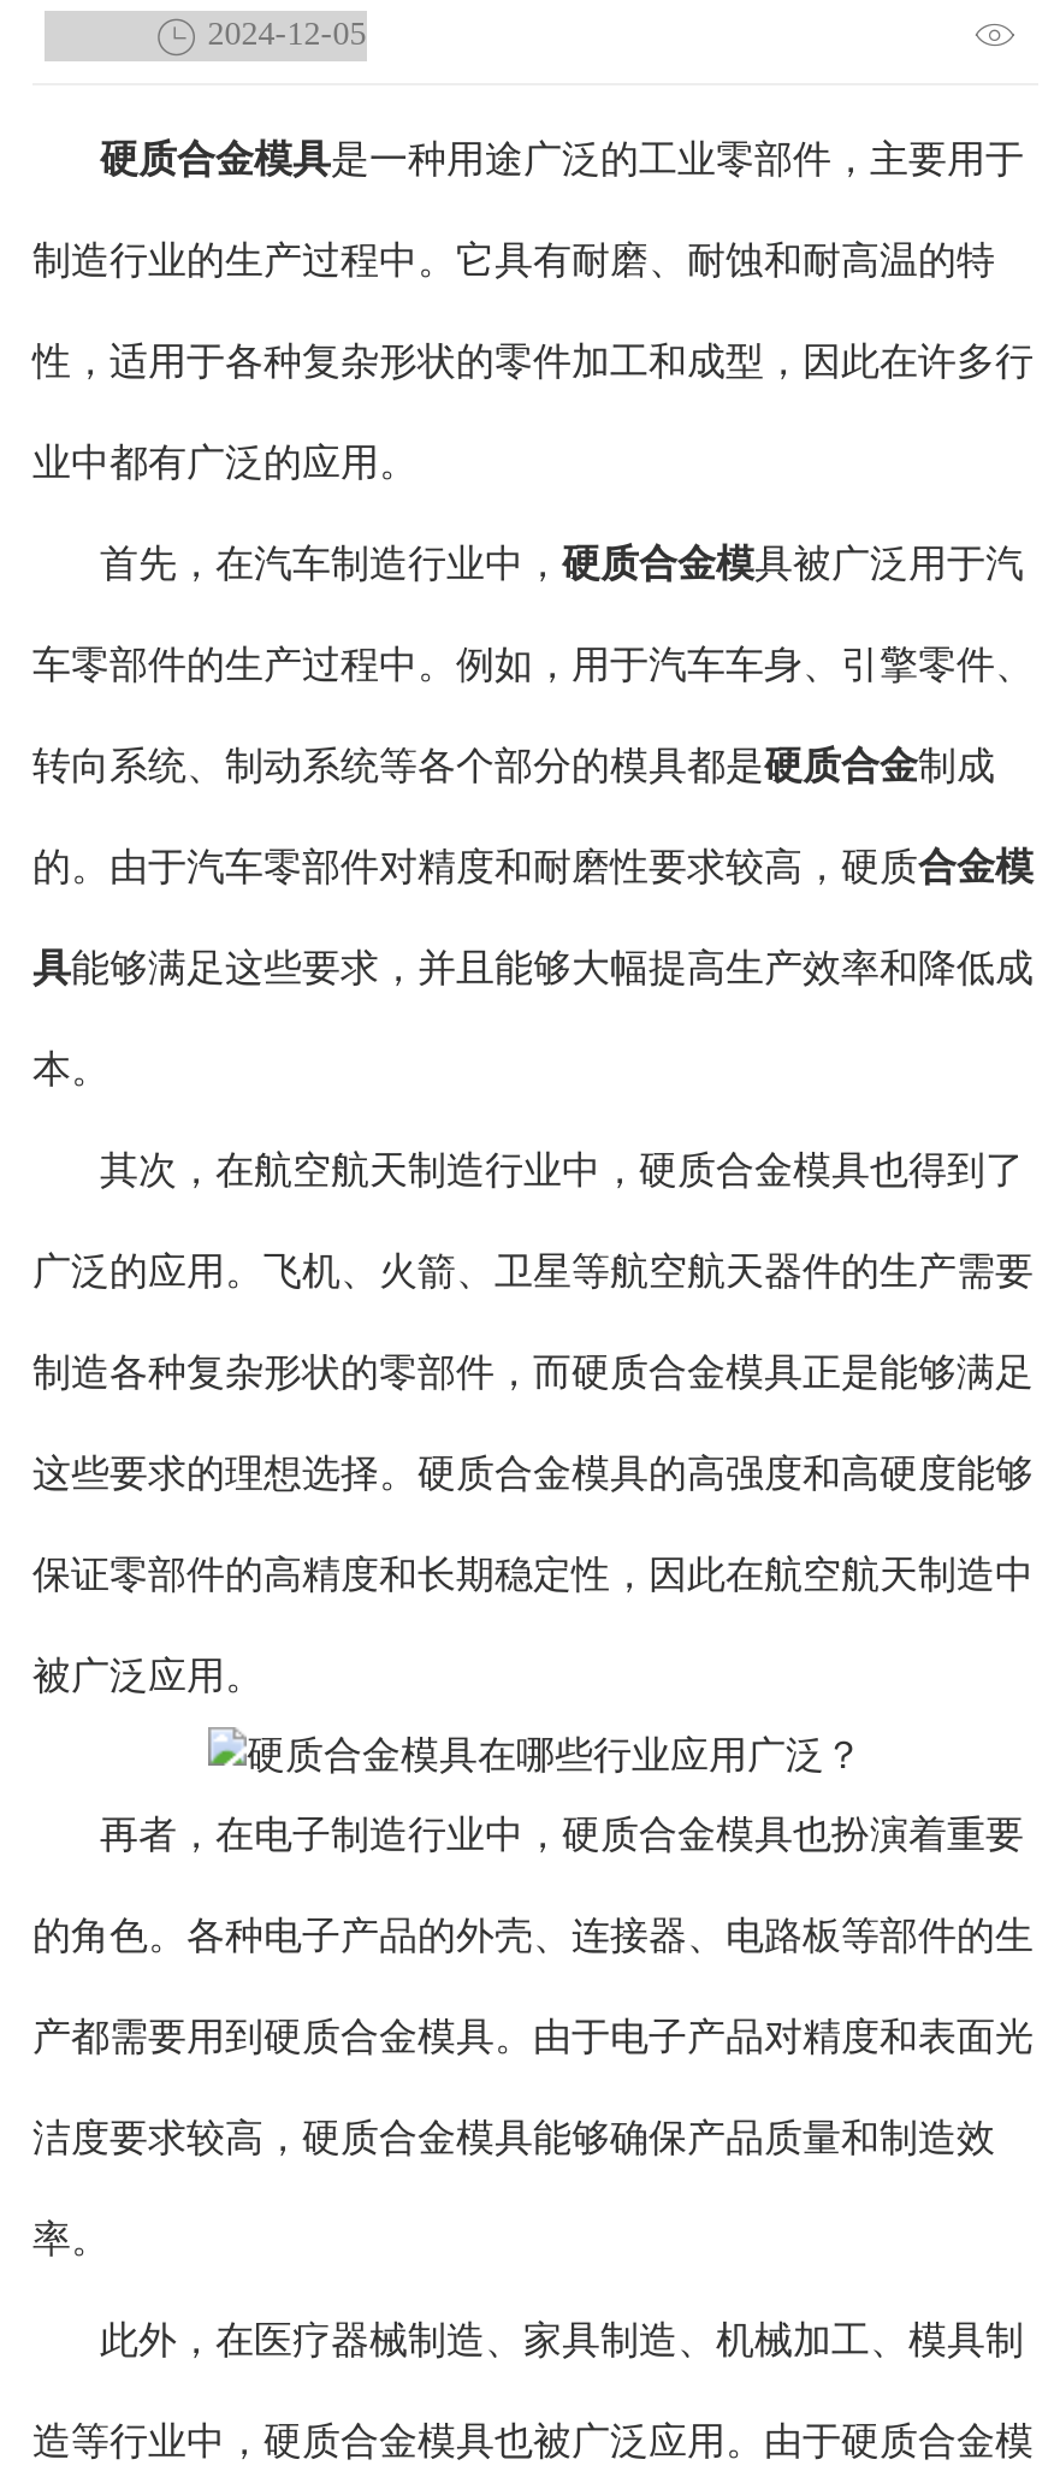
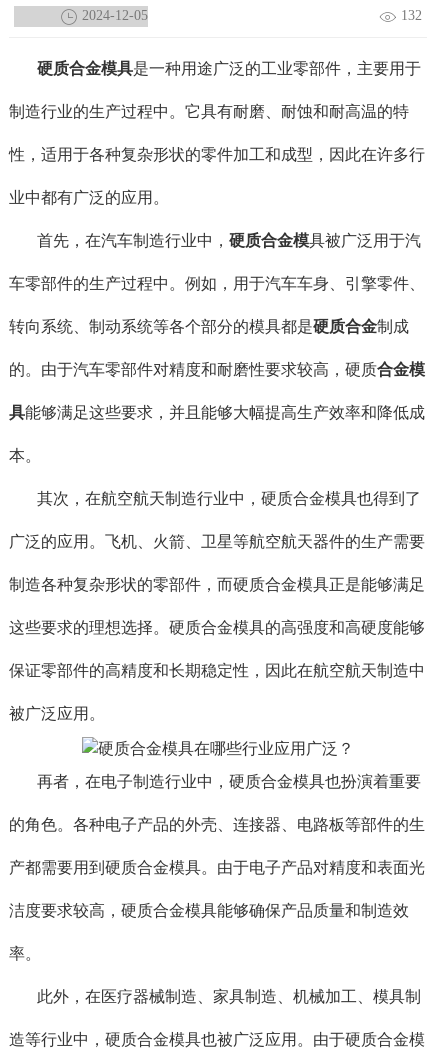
+ 132
